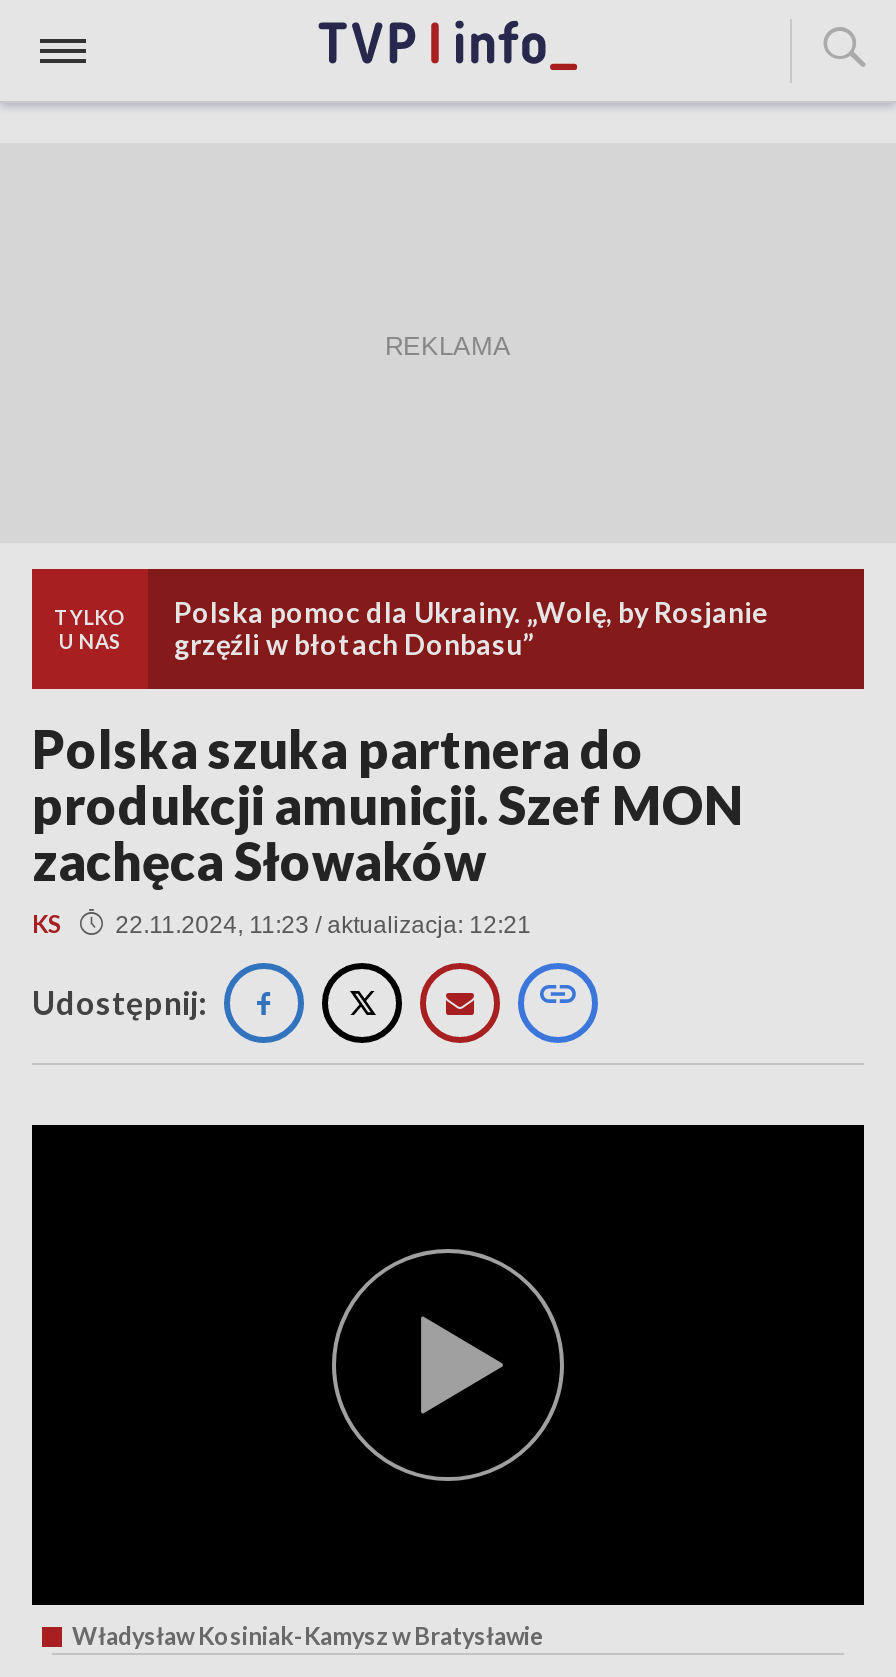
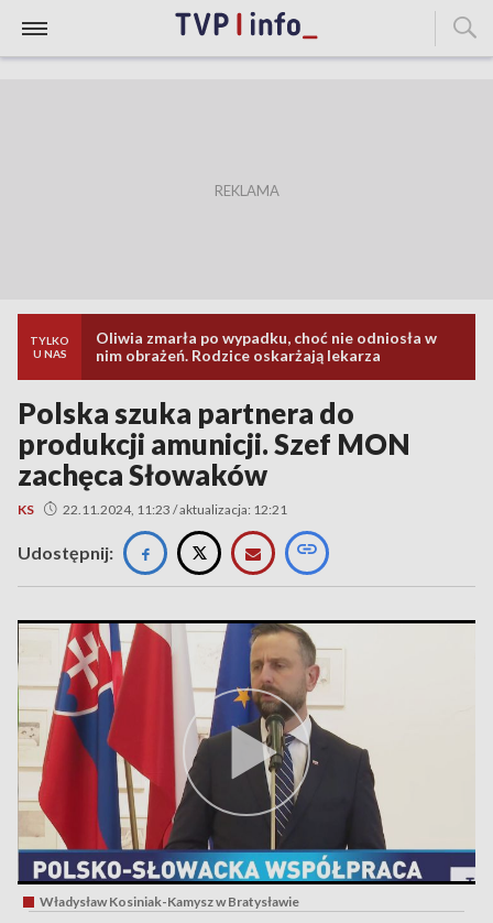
- Polska pomoc dla Ukrainy. „Wolę, by Rosjanie
- grzęźli w błotach Donbasu”
+ Oliwia zmarła po wypadku, choć nie odniosła w
+ nim obrażeń. Rodzice oskarżają lekarza

+ [image]
